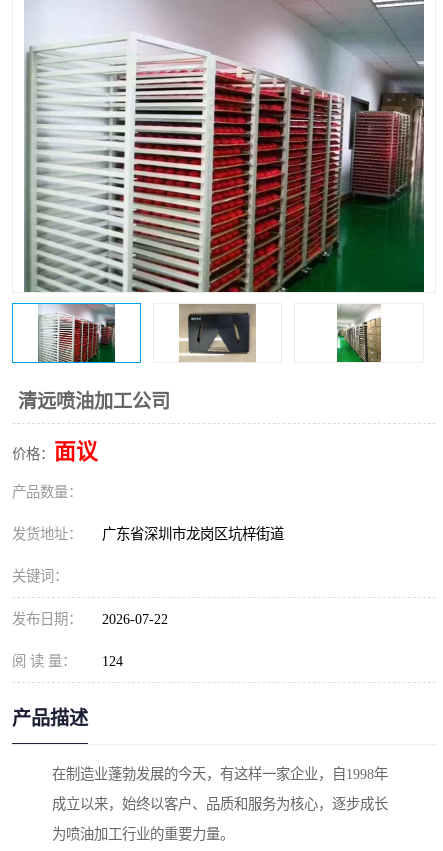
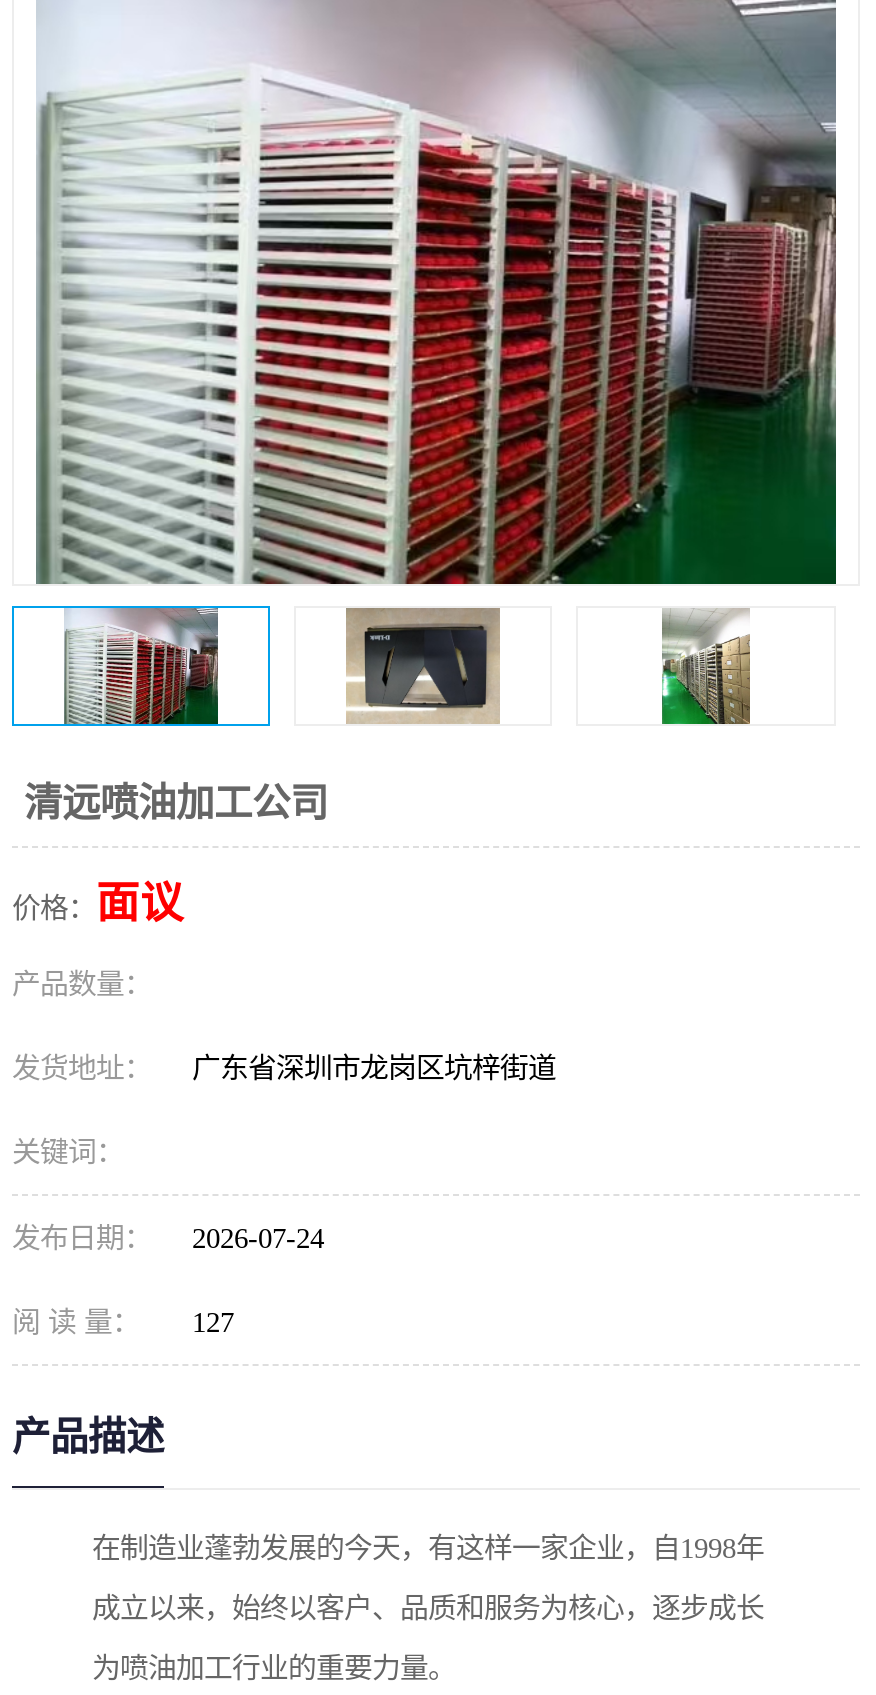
- 发布日期： 2026-07-22
+ 发布日期： 2026-07-24

- 阅 读 量： 124
+ 阅 读 量： 127
